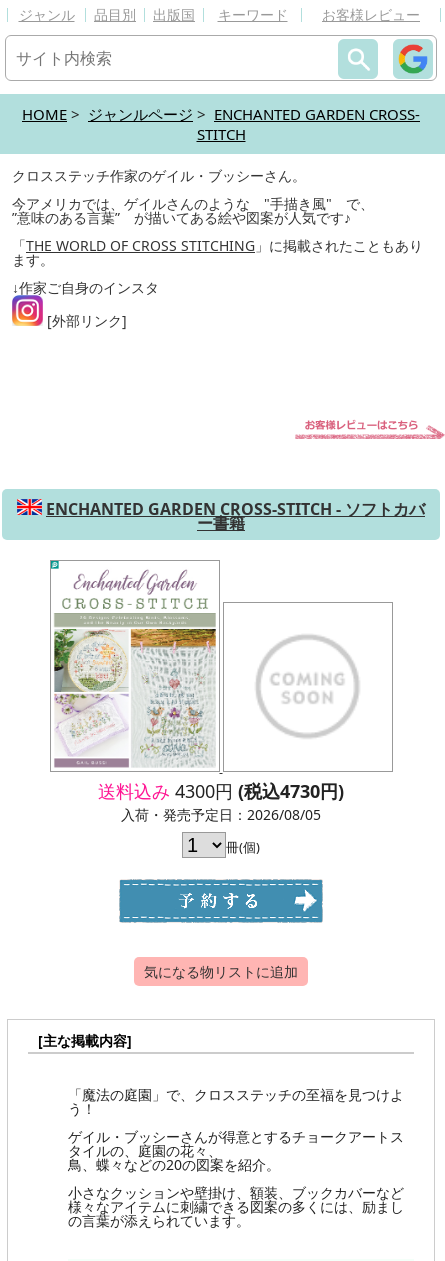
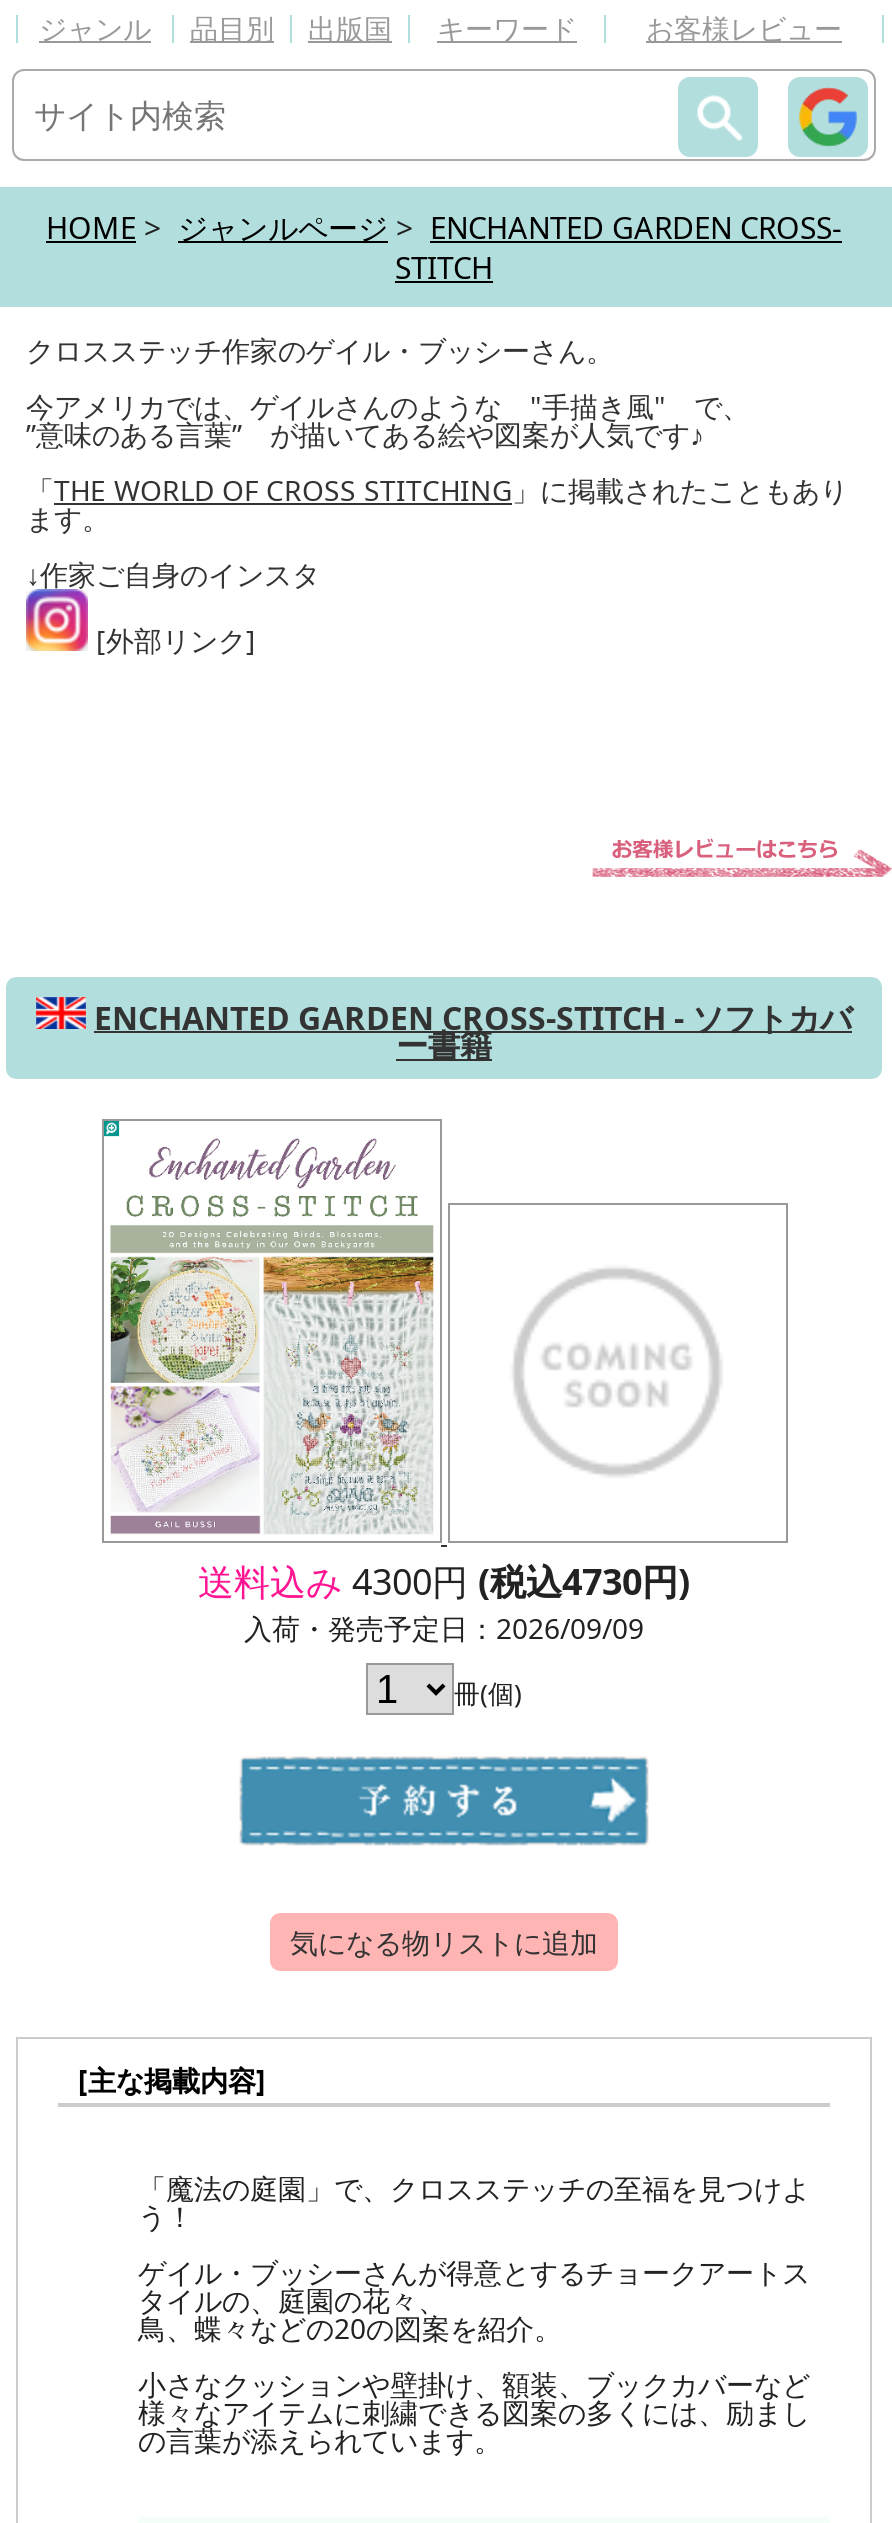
- 入荷・発売予定日：2026/08/05
+ 入荷・発売予定日：2026/09/09
